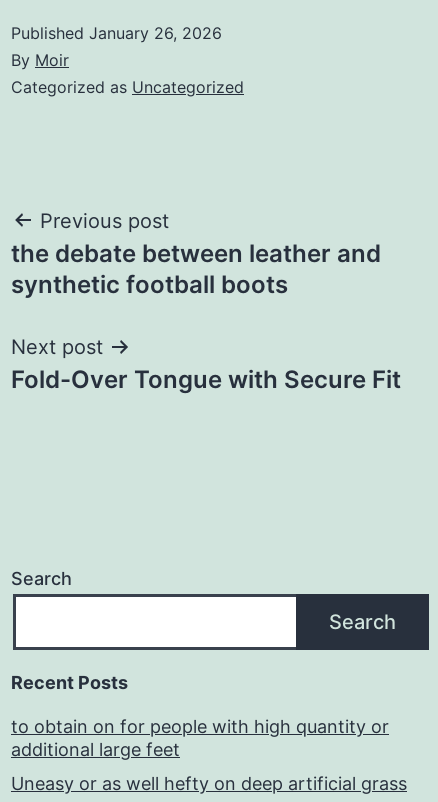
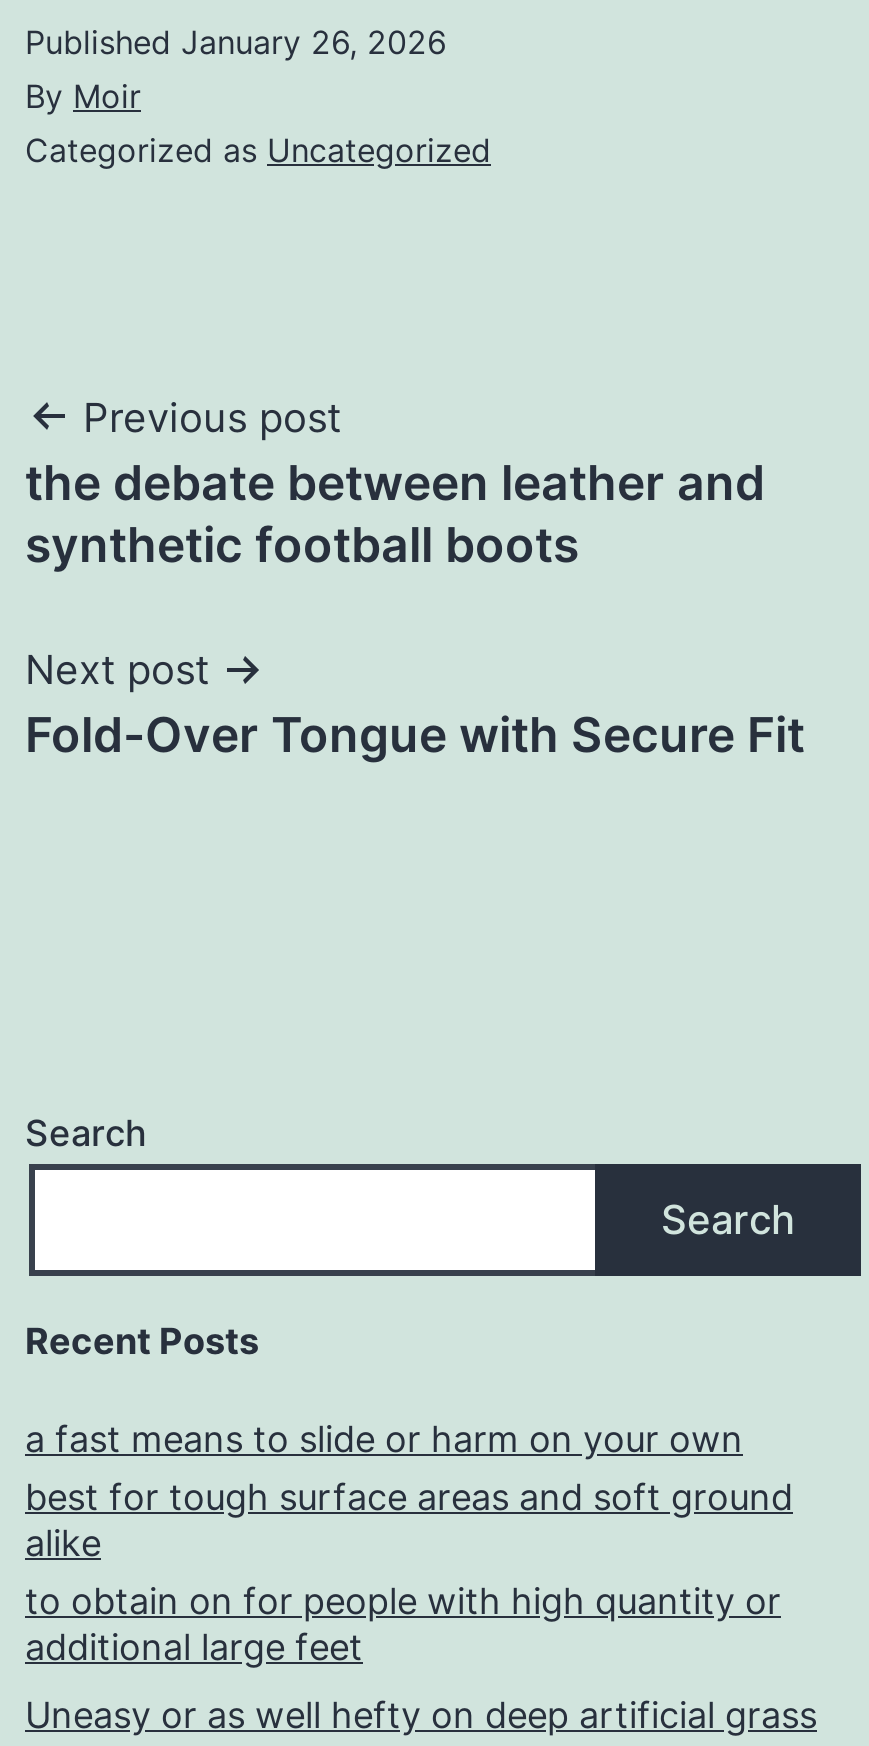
+ a fast means to slide or harm on your own
+ best for tough surface areas and soft ground
+ alike
